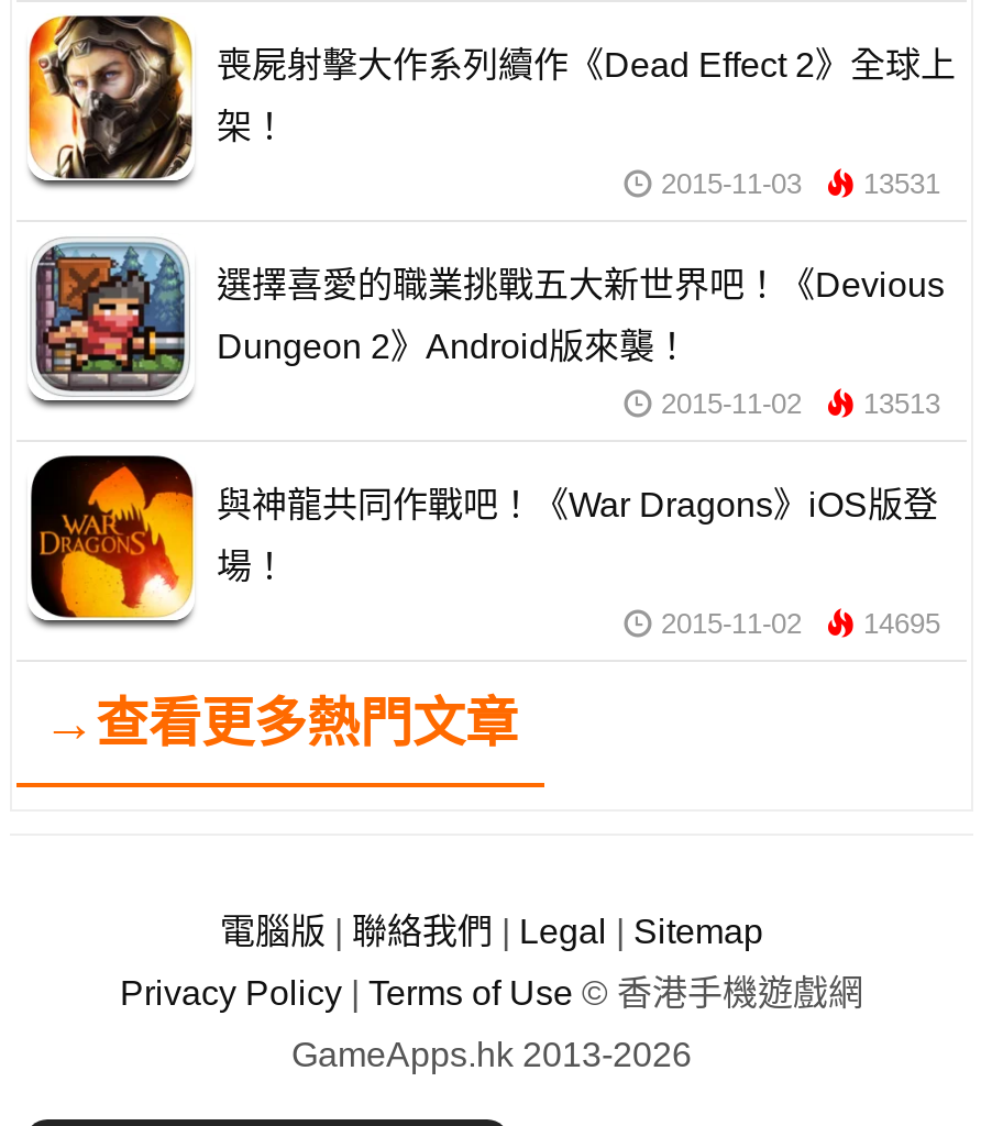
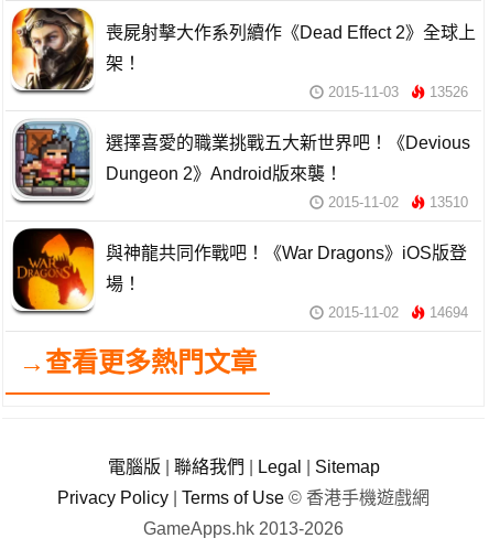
- 2015-11-03 13531
+ 2015-11-03 13526

- 2015-11-02 13513
+ 2015-11-02 13510

- 2015-11-02 14695
+ 2015-11-02 14694
